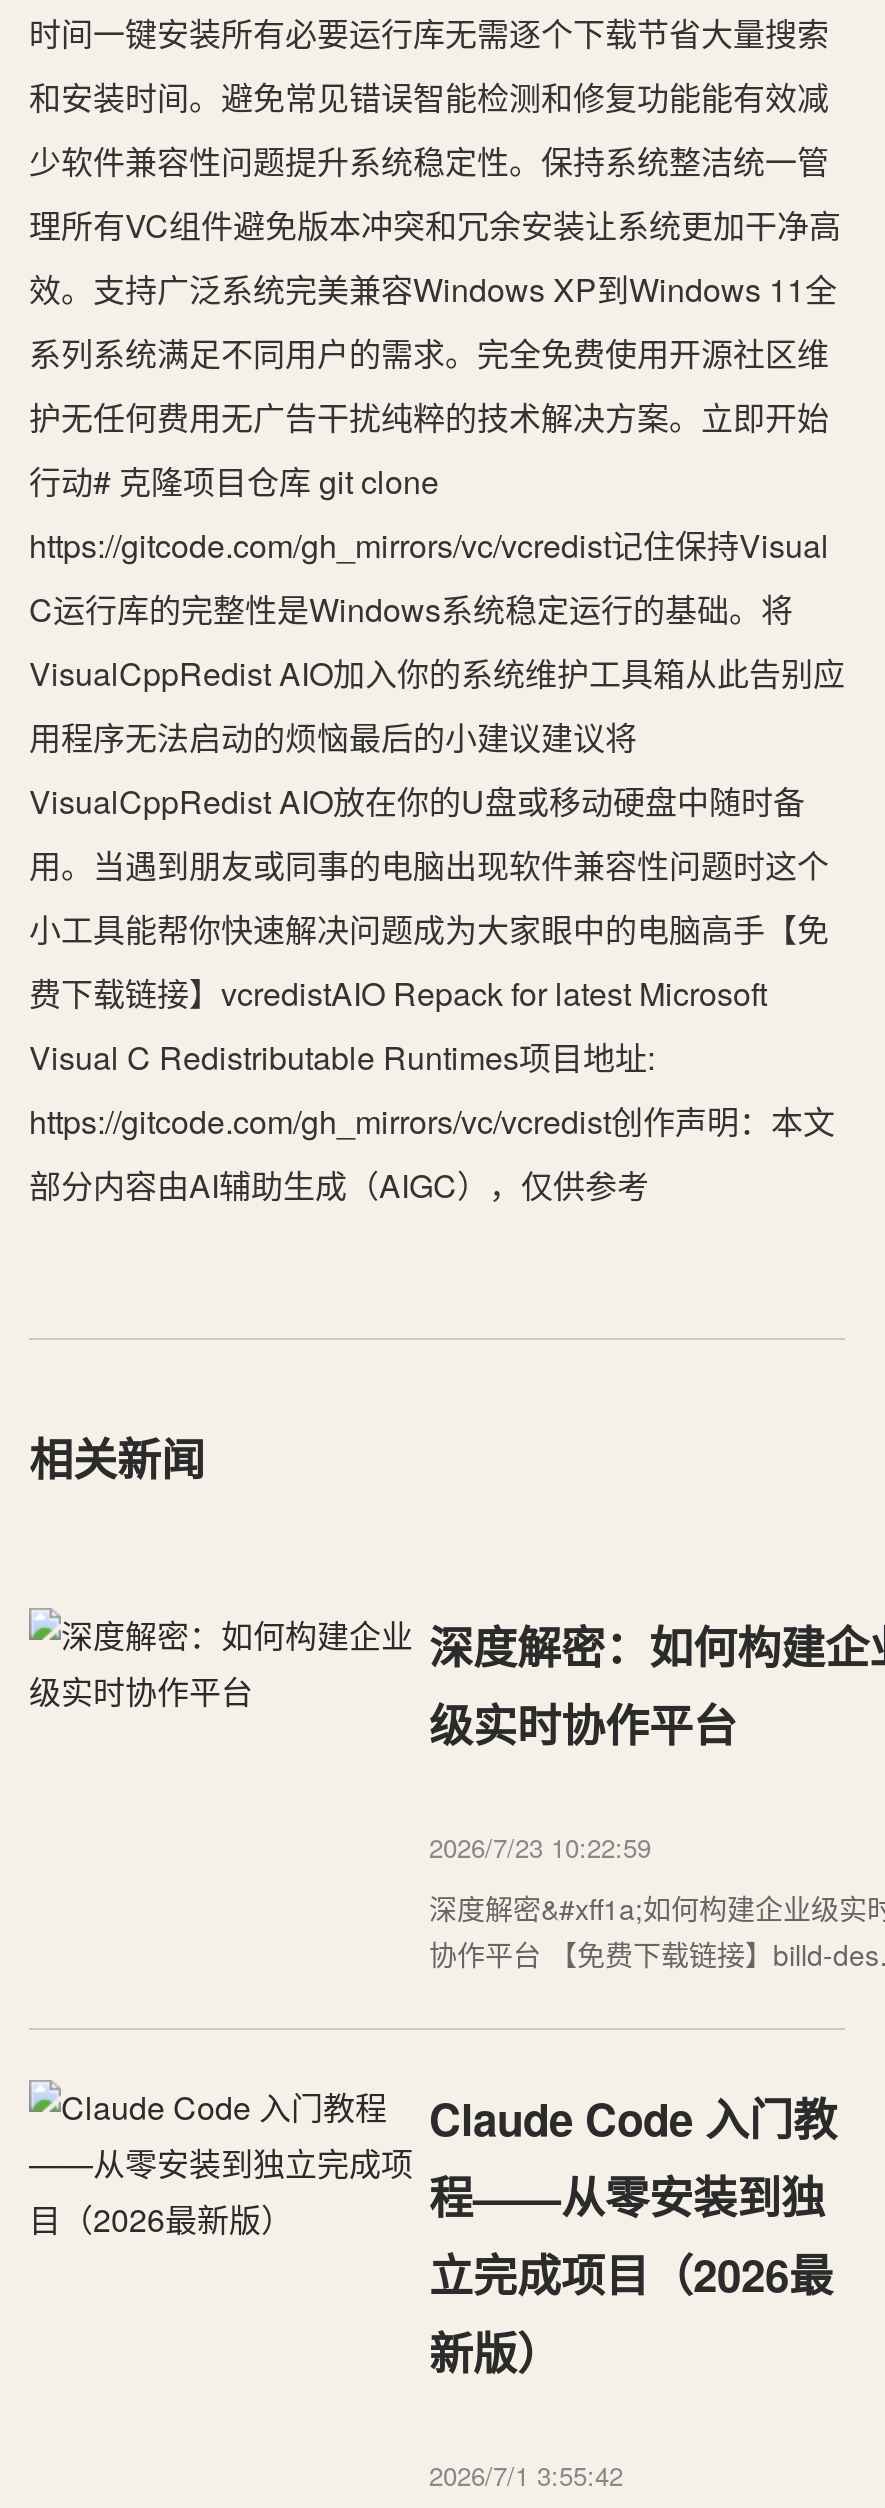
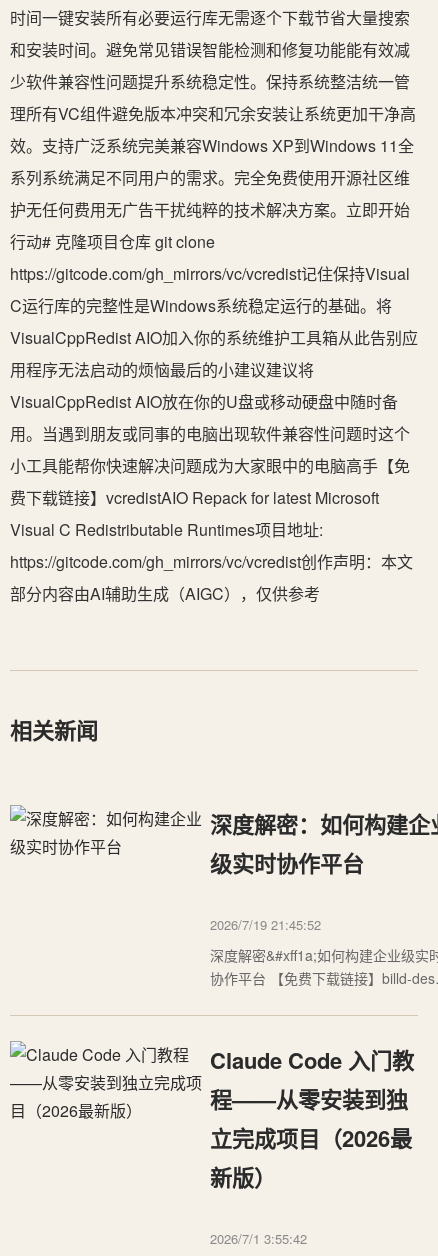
- 2026/7/23 10:22:59
+ 2026/7/19 21:45:52
